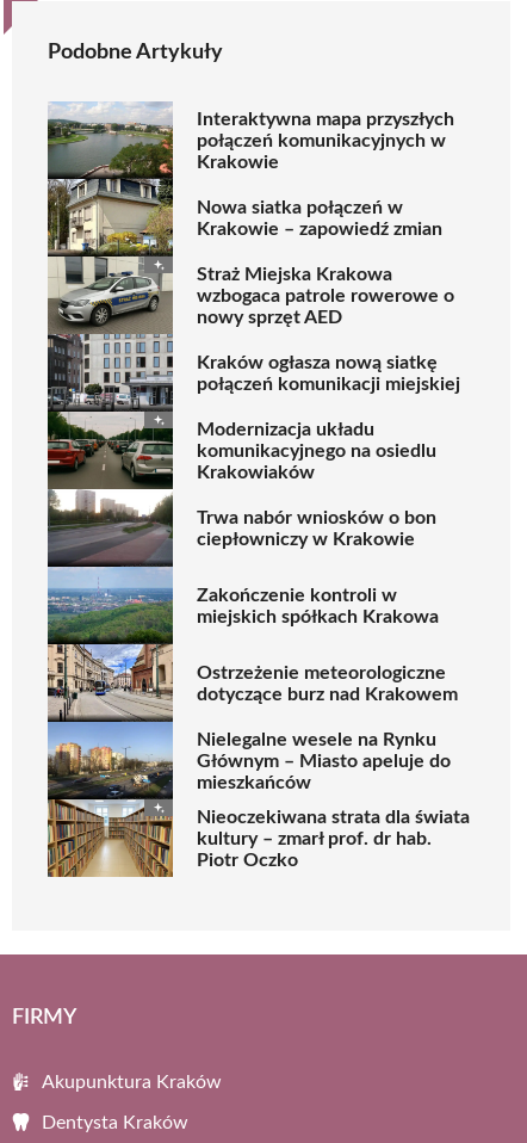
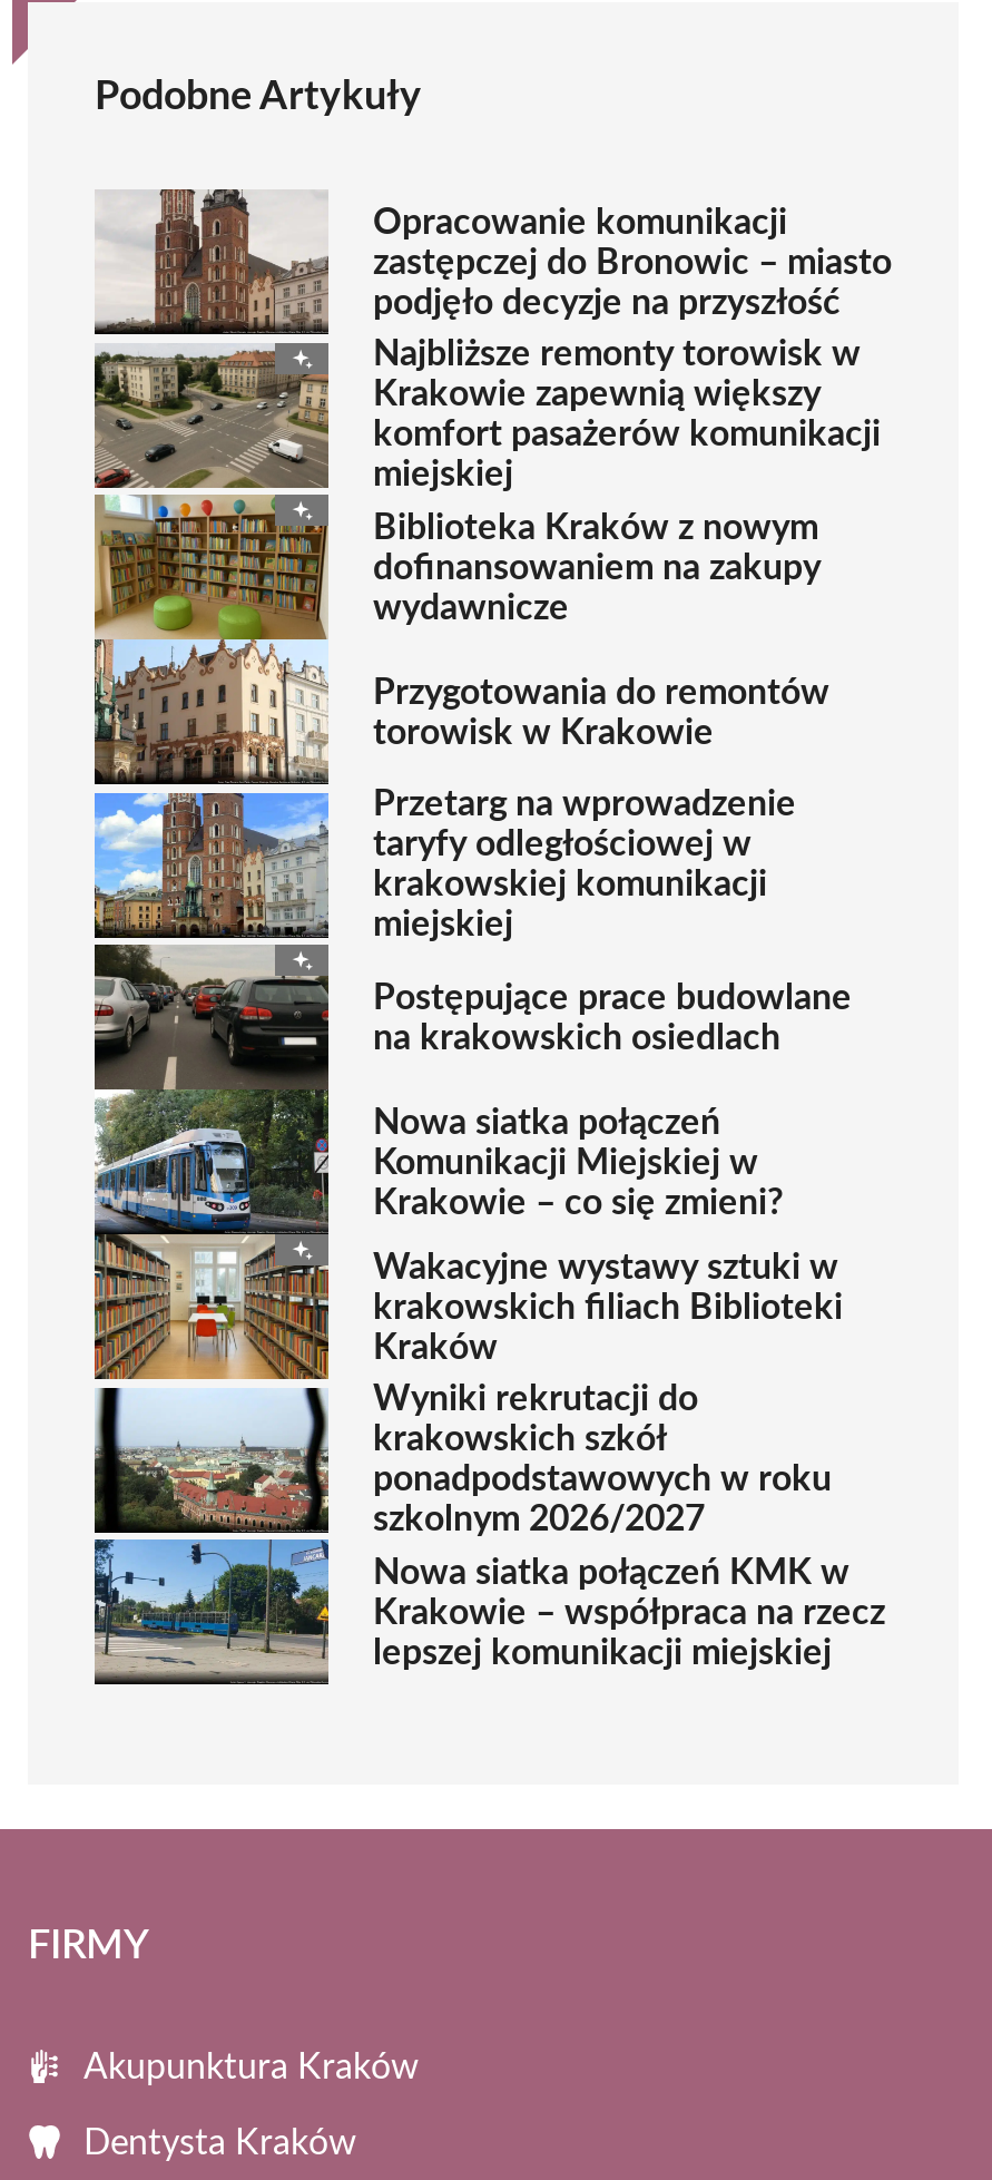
- [image]
- Interaktywna mapa przyszłych
- połączeń komunikacyjnych w
- Krakowie
+ [image]
+ Opracowanie komunikacji
+ zastępczej do Bronowic – miasto
+ podjęło decyzje na przyszłość

- Nowa siatka połączeń w
- Krakowie – zapowiedź zmian
+ Najbliższe remonty torowisk w
+ Krakowie zapewnią większy
+ komfort pasażerów komunikacji
+ miejskiej

- Straż Miejska Krakowa
- wzbogaca patrole rowerowe o
- nowy sprzęt AED
+ Biblioteka Kraków z nowym
+ dofinansowaniem na zakupy
+ wydawnicze

- Kraków ogłasza nową siatkę
- połączeń komunikacji miejskiej
+ Przygotowania do remontów
+ torowisk w Krakowie

- Modernizacja układu
- komunikacyjnego na osiedlu
- Krakowiaków
+ Przetarg na wprowadzenie
+ taryfy odległościowej w
+ krakowskiej komunikacji
+ miejskiej

- Trwa nabór wniosków o bon
- ciepłowniczy w Krakowie
+ Postępujące prace budowlane
+ na krakowskich osiedlach

- Zakończenie kontroli w
- miejskich spółkach Krakowa
+ Nowa siatka połączeń
+ Komunikacji Miejskiej w
+ Krakowie – co się zmieni?

- Ostrzeżenie meteorologiczne
- dotyczące burz nad Krakowem
+ Wakacyjne wystawy sztuki w
+ krakowskich filiach Biblioteki
+ Kraków

- Nielegalne wesele na Rynku
- Głównym – Miasto apeluje do
- mieszkańców
+ Wyniki rekrutacji do
+ krakowskich szkół
+ ponadpodstawowych w roku
+ szkolnym 2026/2027

- Nieoczekiwana strata dla świata
- kultury – zmarł prof. dr hab.
- Piotr Oczko
+ Nowa siatka połączeń KMK w
+ Krakowie – współpraca na rzecz
+ lepszej komunikacji miejskiej
